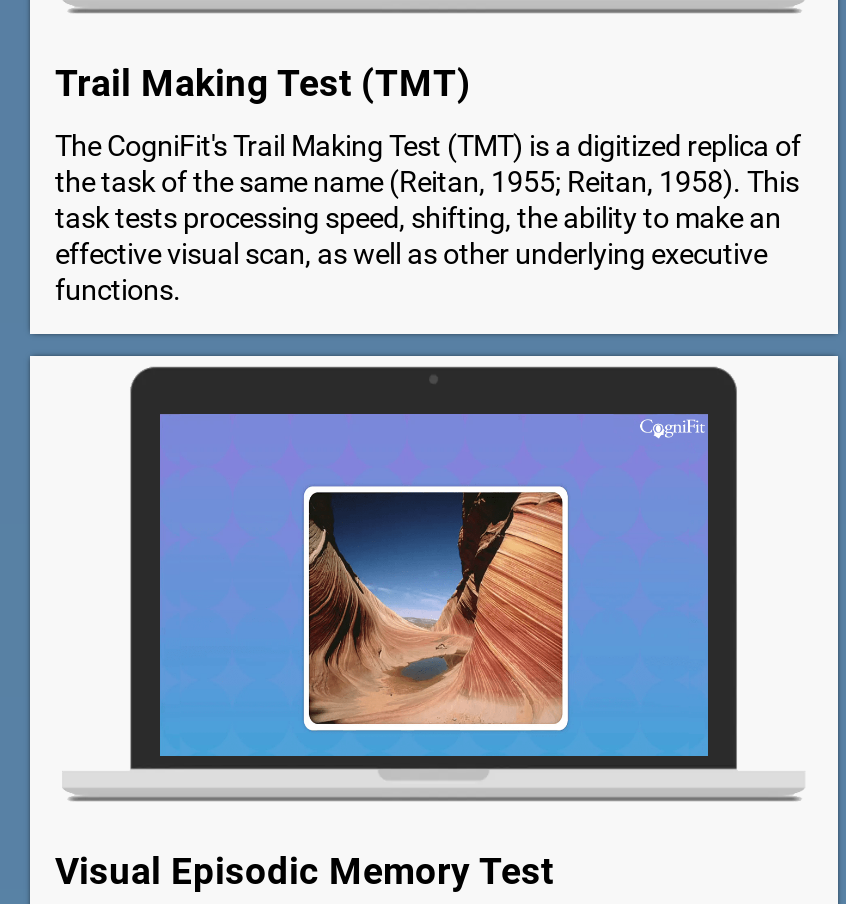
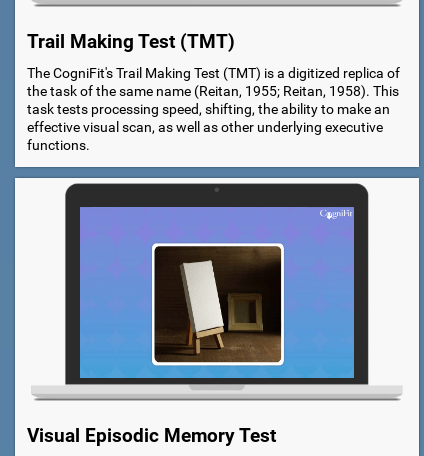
- [image]
+ [image]
